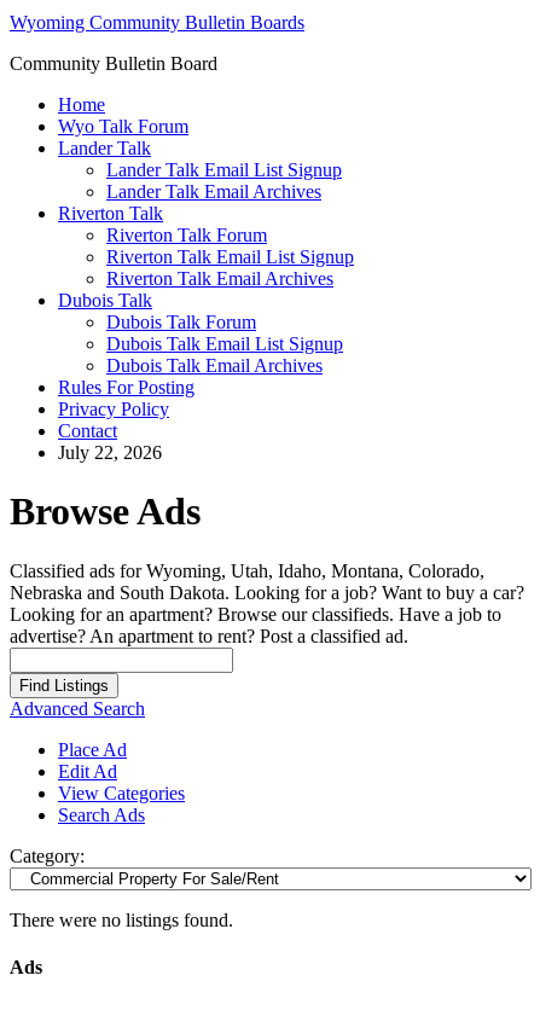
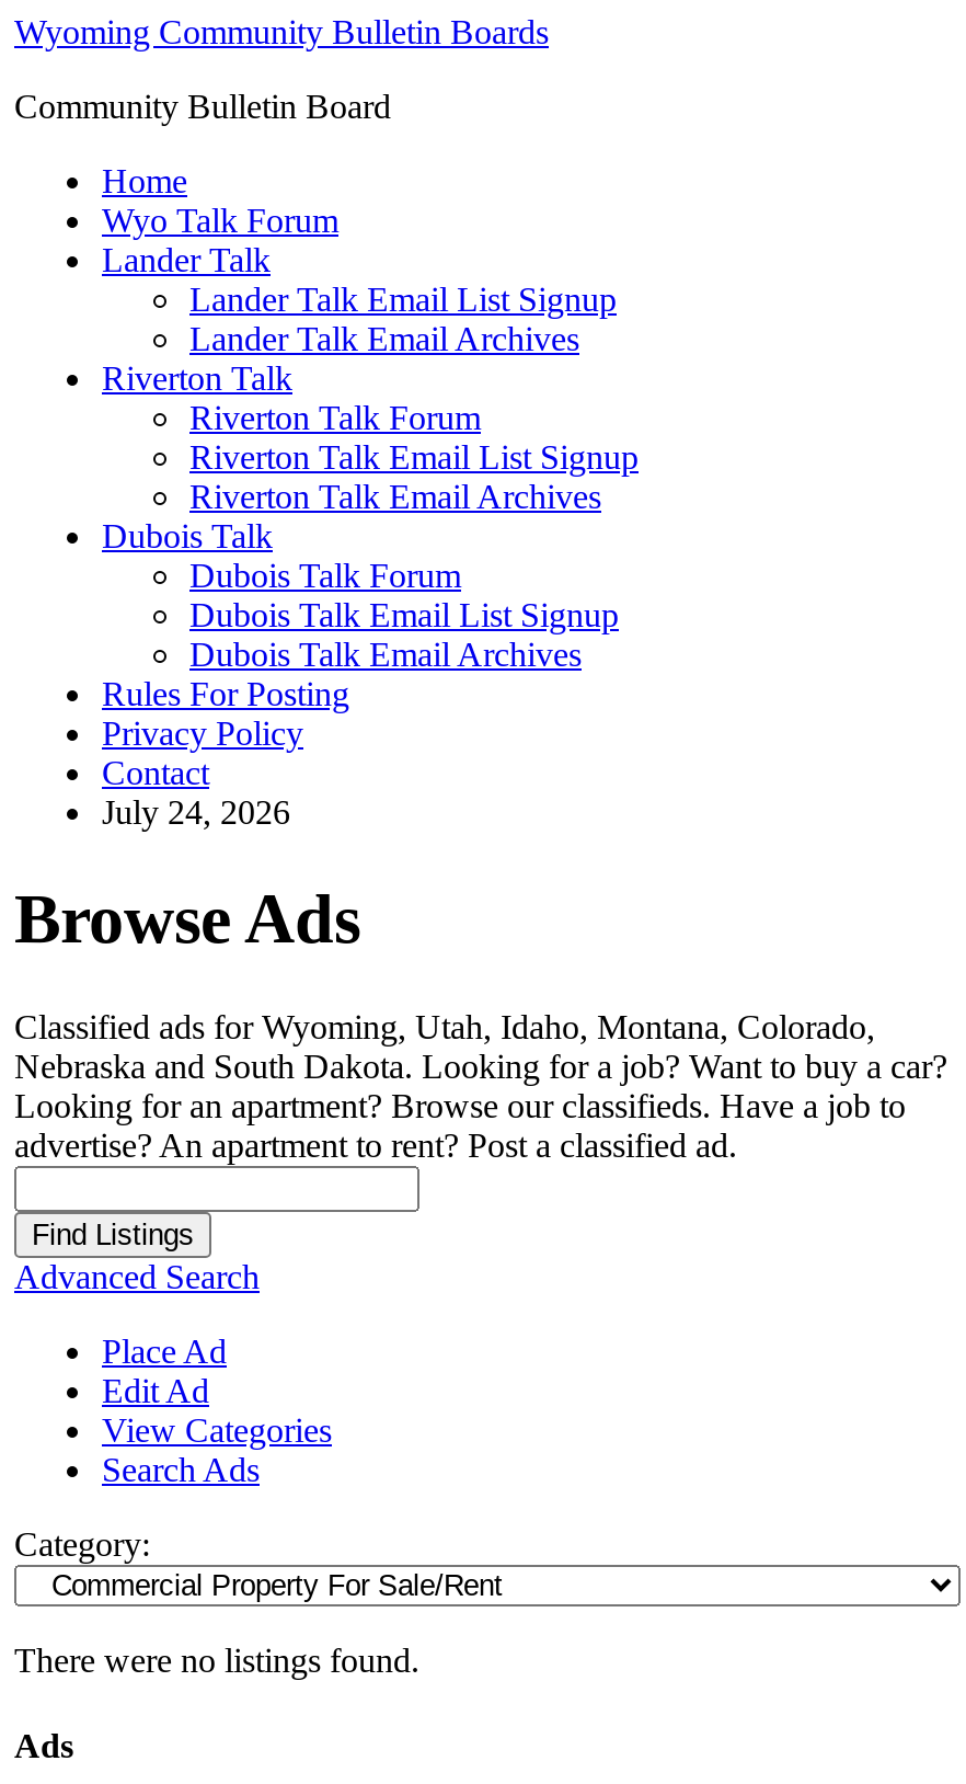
- July 22, 2026
+ July 24, 2026
